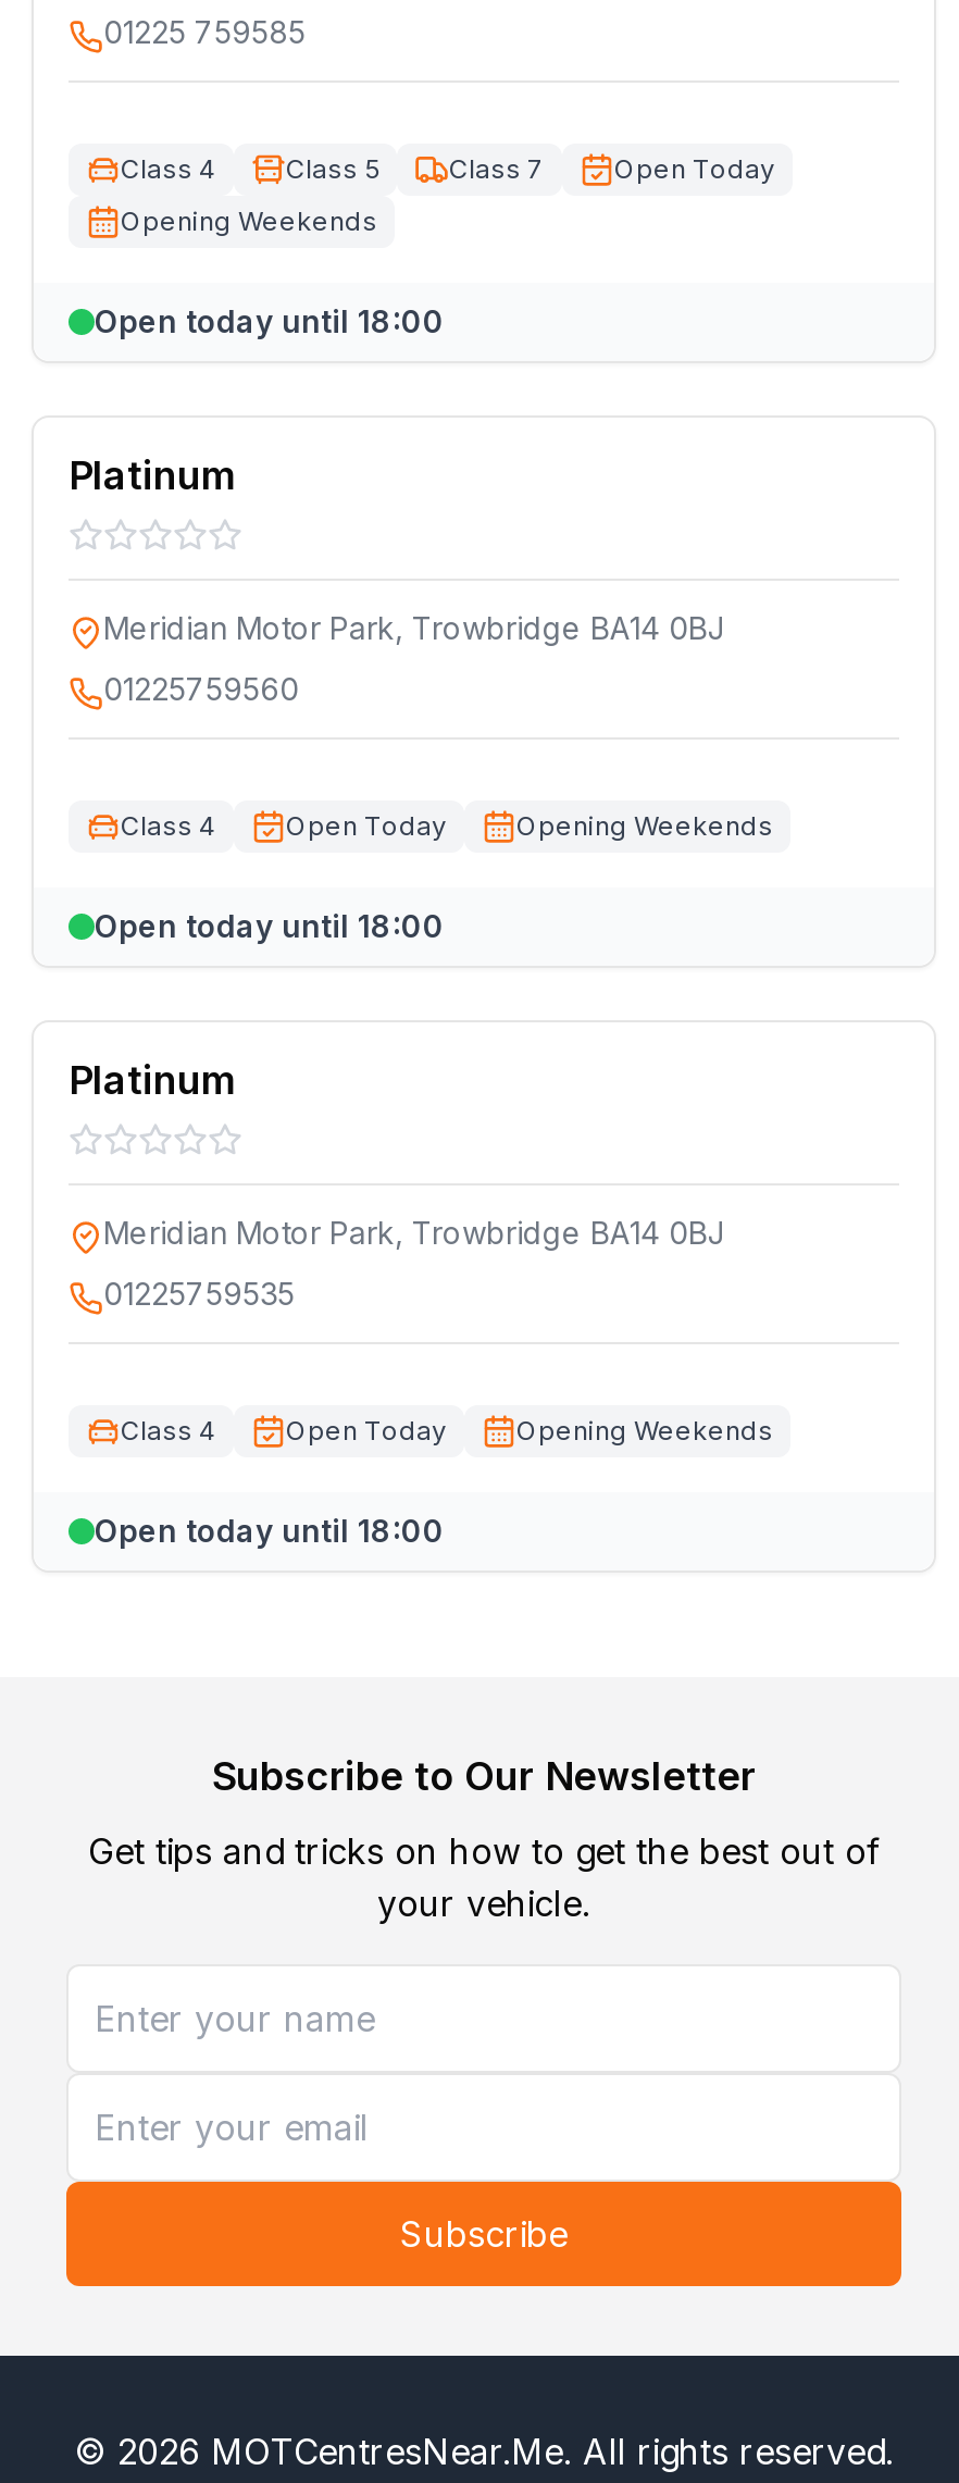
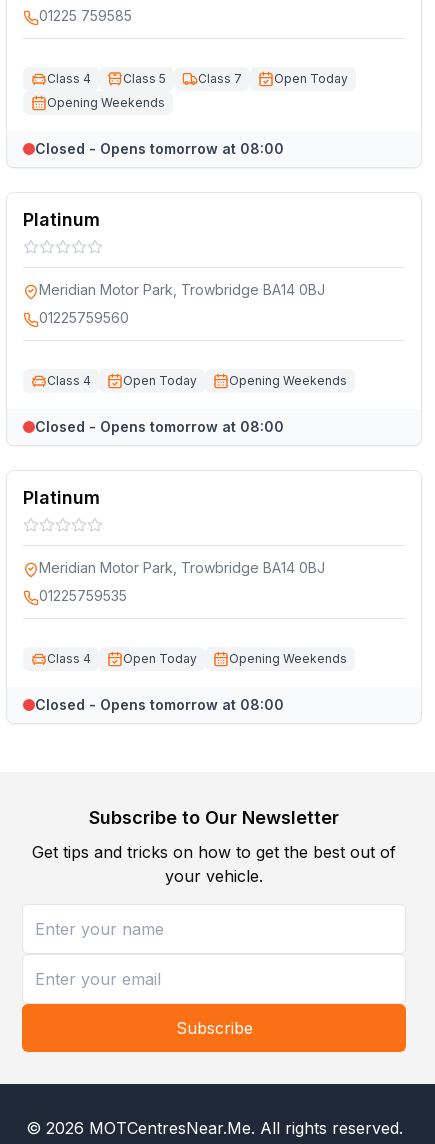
- Open today until 18:00
+ Closed - Opens tomorrow at 08:00

- Open today until 18:00
+ Closed - Opens tomorrow at 08:00

- Open today until 18:00
+ Closed - Opens tomorrow at 08:00
